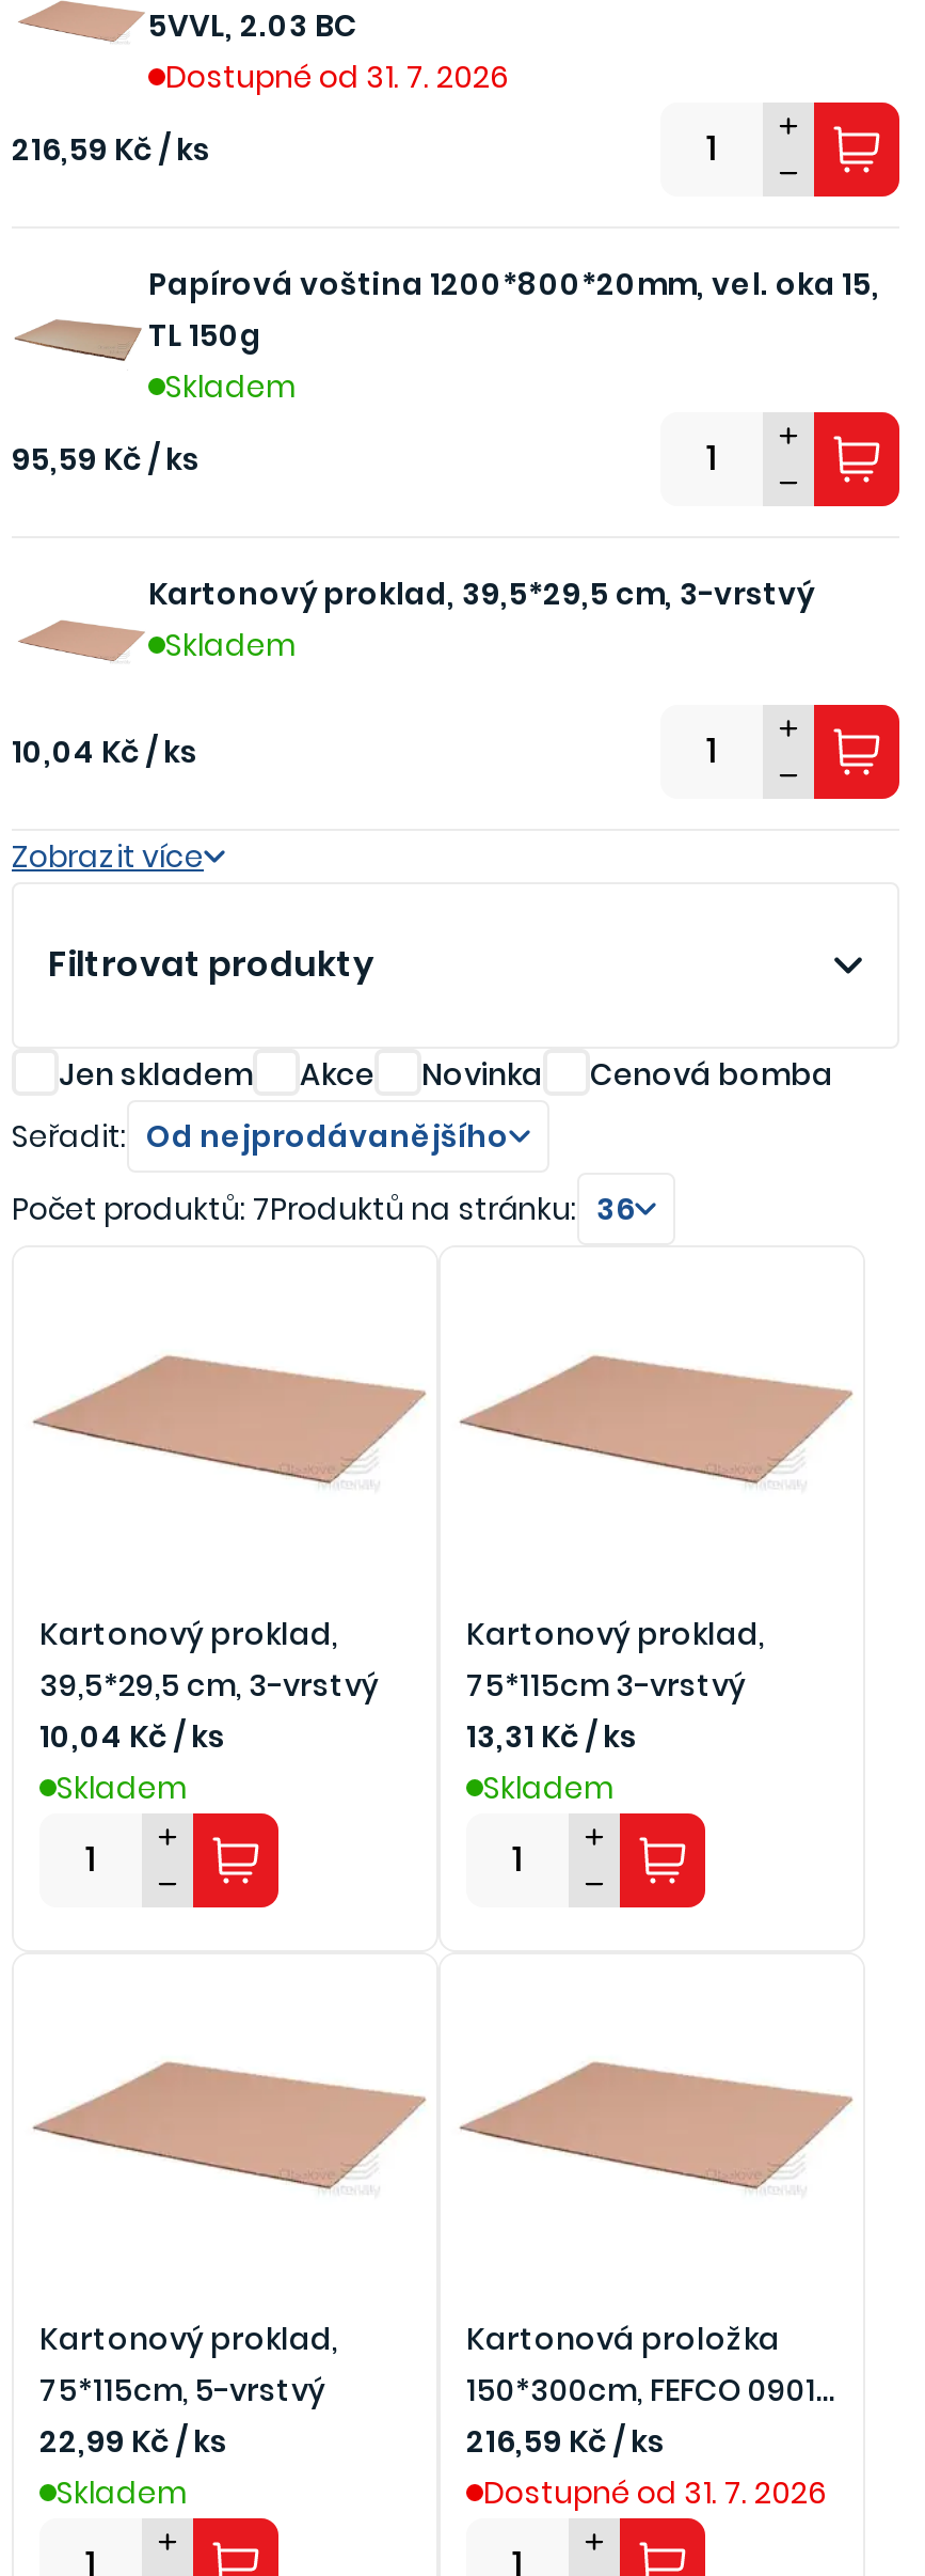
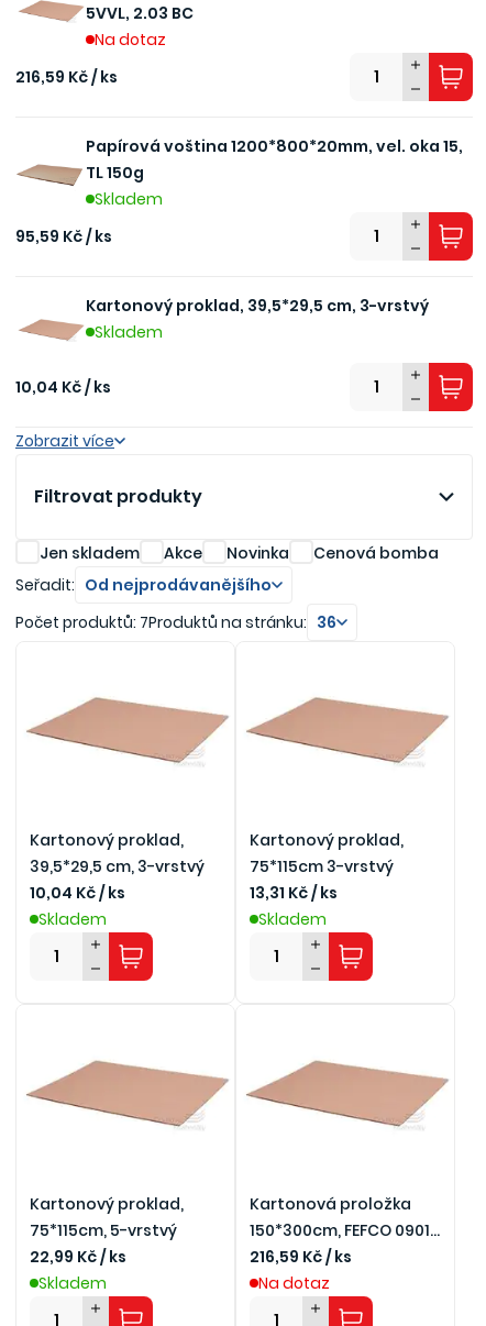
- Dostupné od 31. 7. 2026
+ Na dotaz

- Dostupné od 31. 7. 2026
+ Na dotaz
